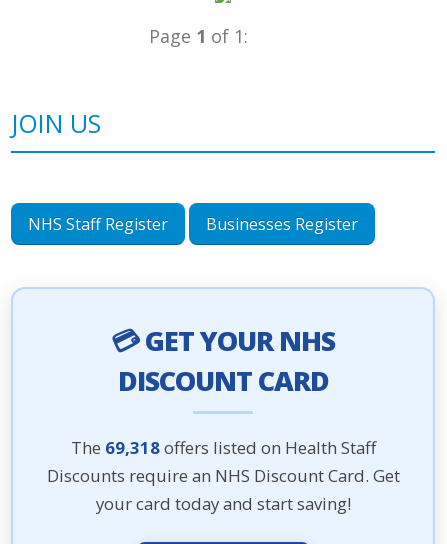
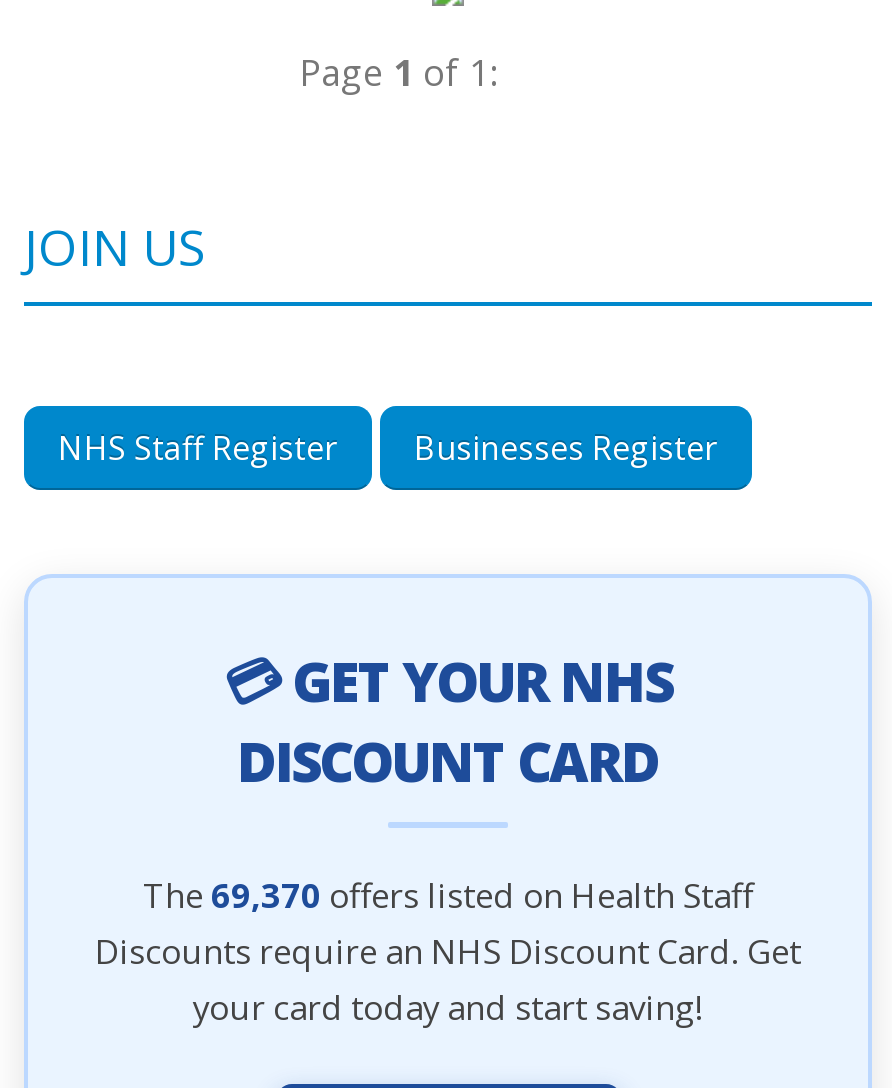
- The 69,318 offers listed on Health Staff
+ The 69,370 offers listed on Health Staff
